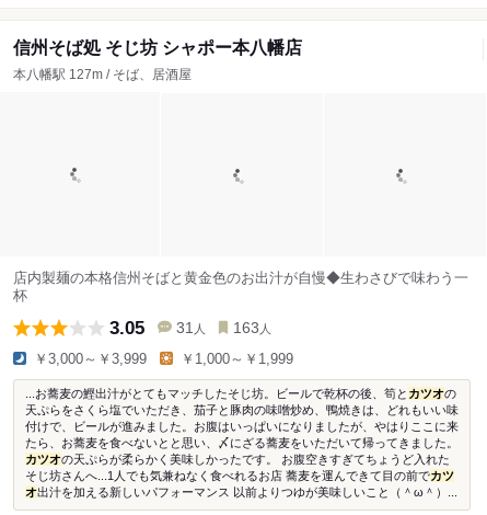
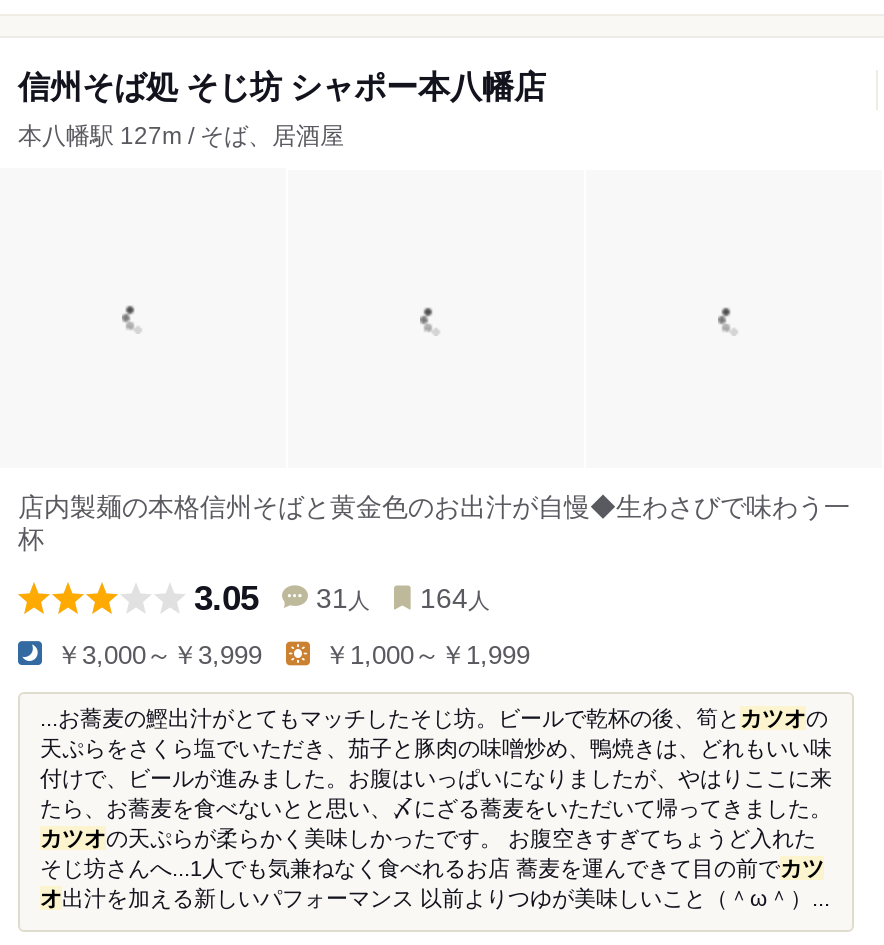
- 3.05 31人 163人
+ 3.05 31人 164人
